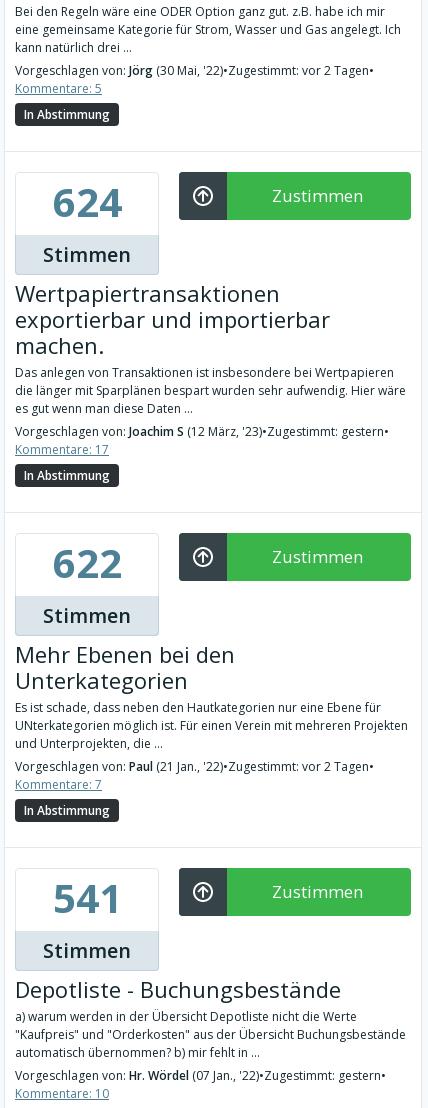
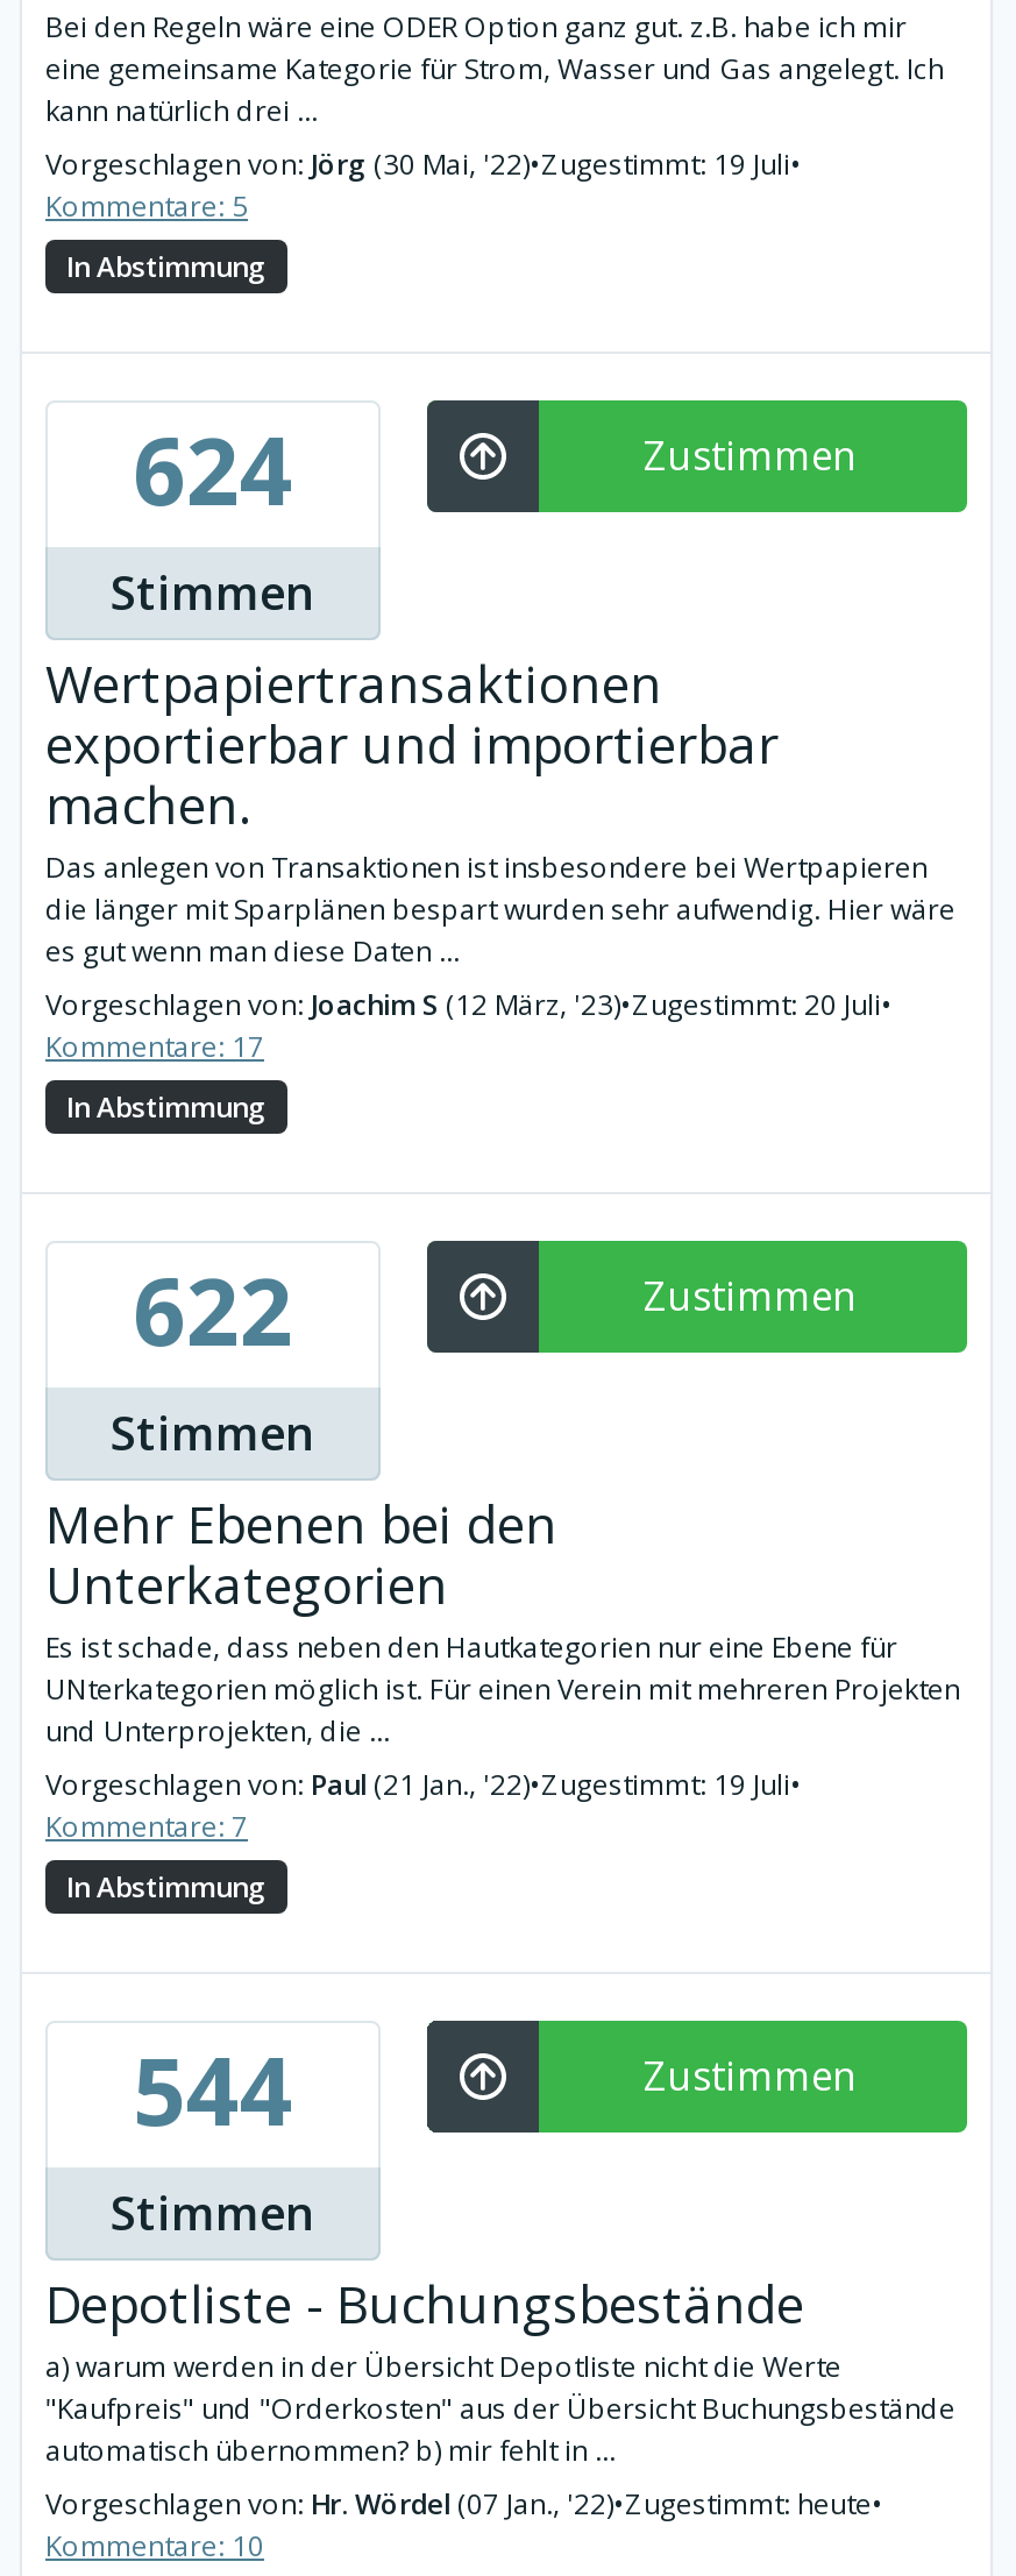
- Vorgeschlagen von: Jörg (30 Mai, '22)•Zugestimmt: vor 2 Tagen•
+ Vorgeschlagen von: Jörg (30 Mai, '22)•Zugestimmt: 19 Juli•

- Vorgeschlagen von: Joachim S (12 März, '23)•Zugestimmt: gestern•
+ Vorgeschlagen von: Joachim S (12 März, '23)•Zugestimmt: 20 Juli•

- Vorgeschlagen von: Paul (21 Jan., '22)•Zugestimmt: vor 2 Tagen•
+ Vorgeschlagen von: Paul (21 Jan., '22)•Zugestimmt: 19 Juli•

- 541
+ 544

- Vorgeschlagen von: Hr. Wördel (07 Jan., '22)•Zugestimmt: gestern•
+ Vorgeschlagen von: Hr. Wördel (07 Jan., '22)•Zugestimmt: heute•
